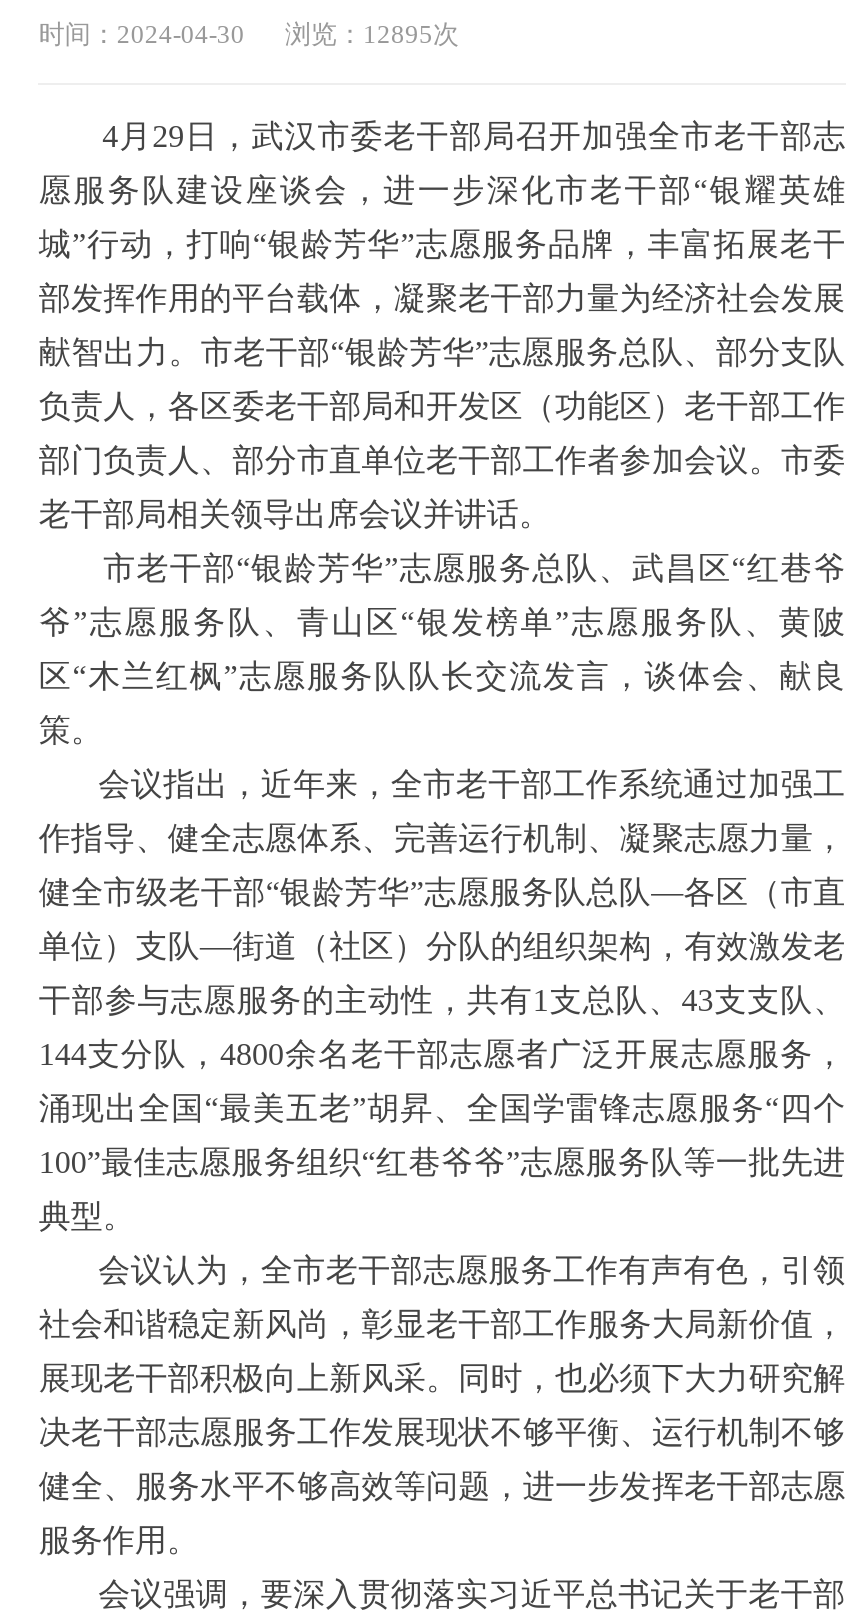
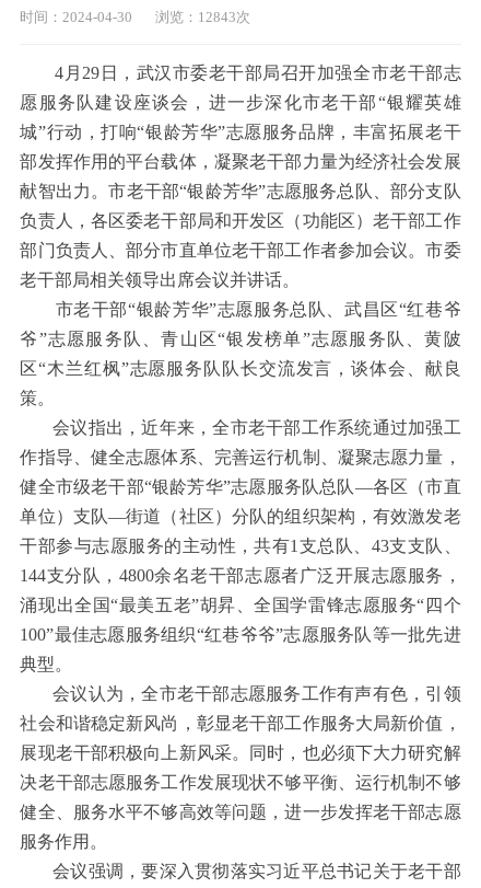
- 时间：2024-04-30 浏览：12895次
+ 时间：2024-04-30 浏览：12843次
